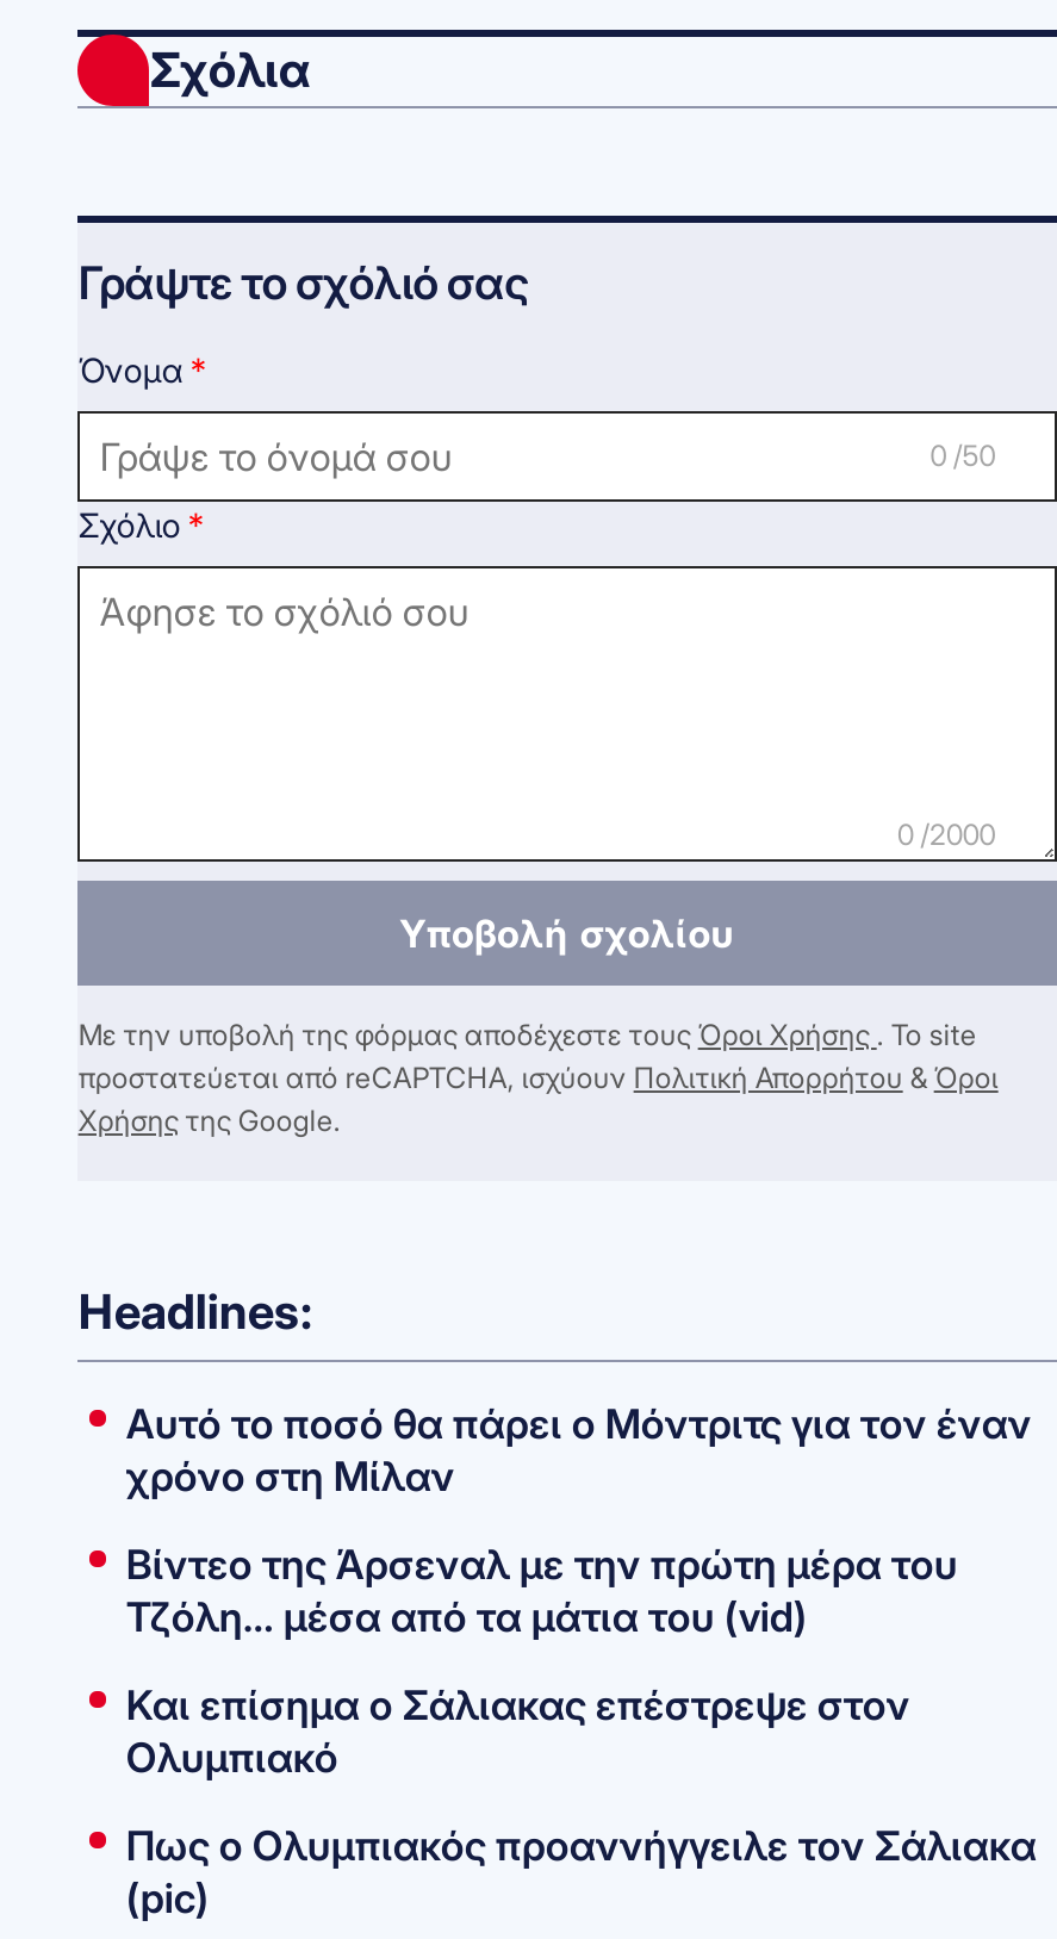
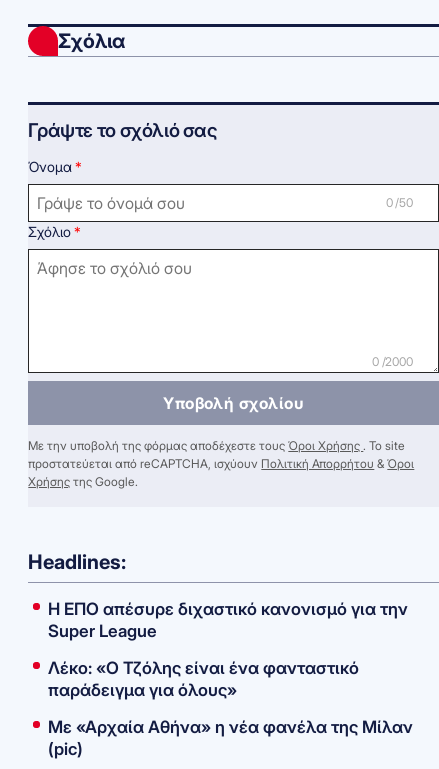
- Αυτό το ποσό θα πάρει ο Μόντριτς για τον έναν
- χρόνο στη Μίλαν
- Βίντεο της Άρσεναλ με την πρώτη μέρα του
- Τζόλη… μέσα από τα μάτια του (vid)
- Και επίσημα ο Σάλιακας επέστρεψε στον
- Ολυμπιακό
- Πως ο Ολυμπιακός προαννήγγειλε τον Σάλιακα
+ Η ΕΠΟ απέσυρε διχαστικό κανονισμό για την
+ Super League
+ Λέκο: «Ο Τζόλης είναι ένα φανταστικό
+ παράδειγμα για όλους»
+ Με «Αρχαία Αθήνα» η νέα φανέλα της Μίλαν
